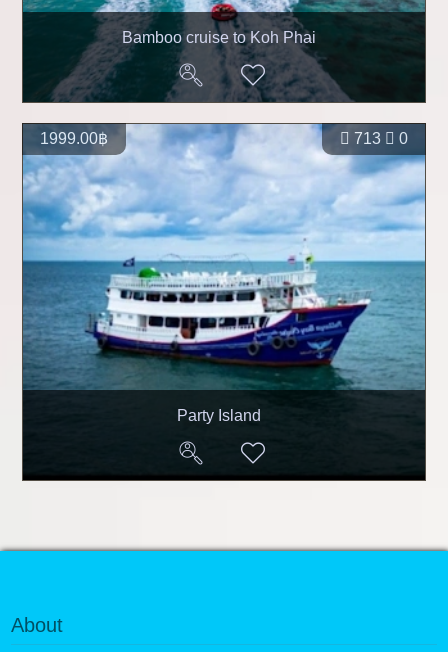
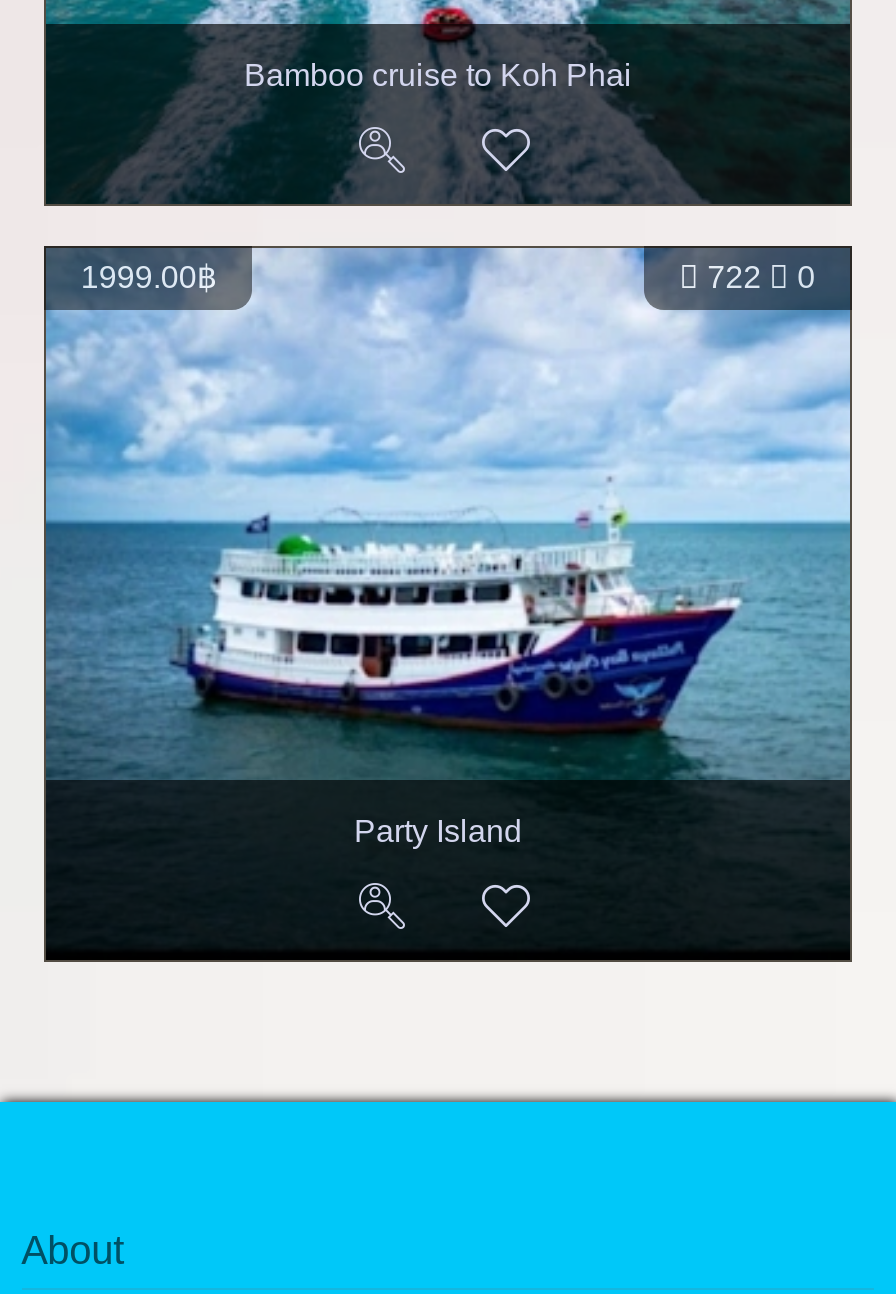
- 713 0
+ 722 0
